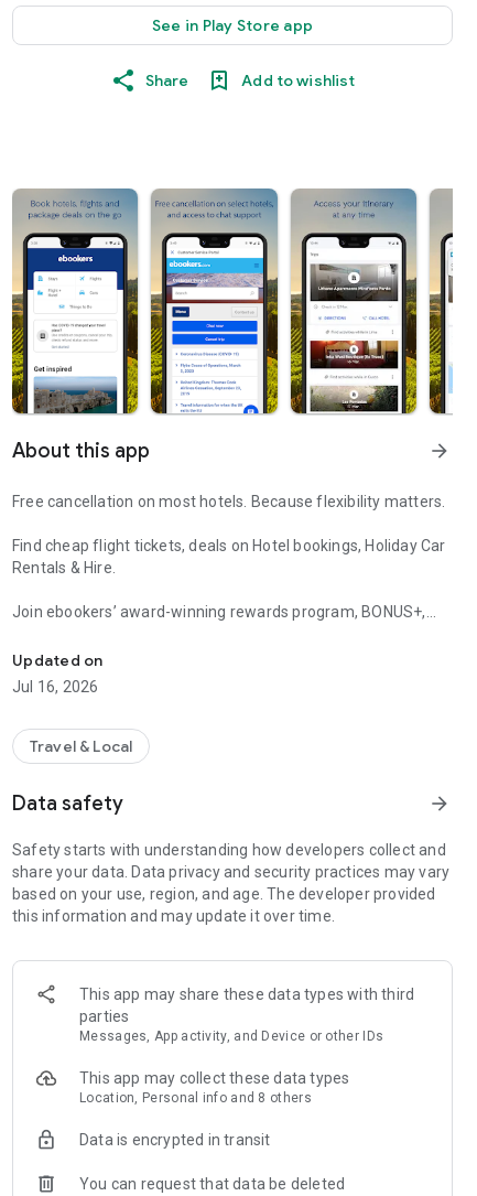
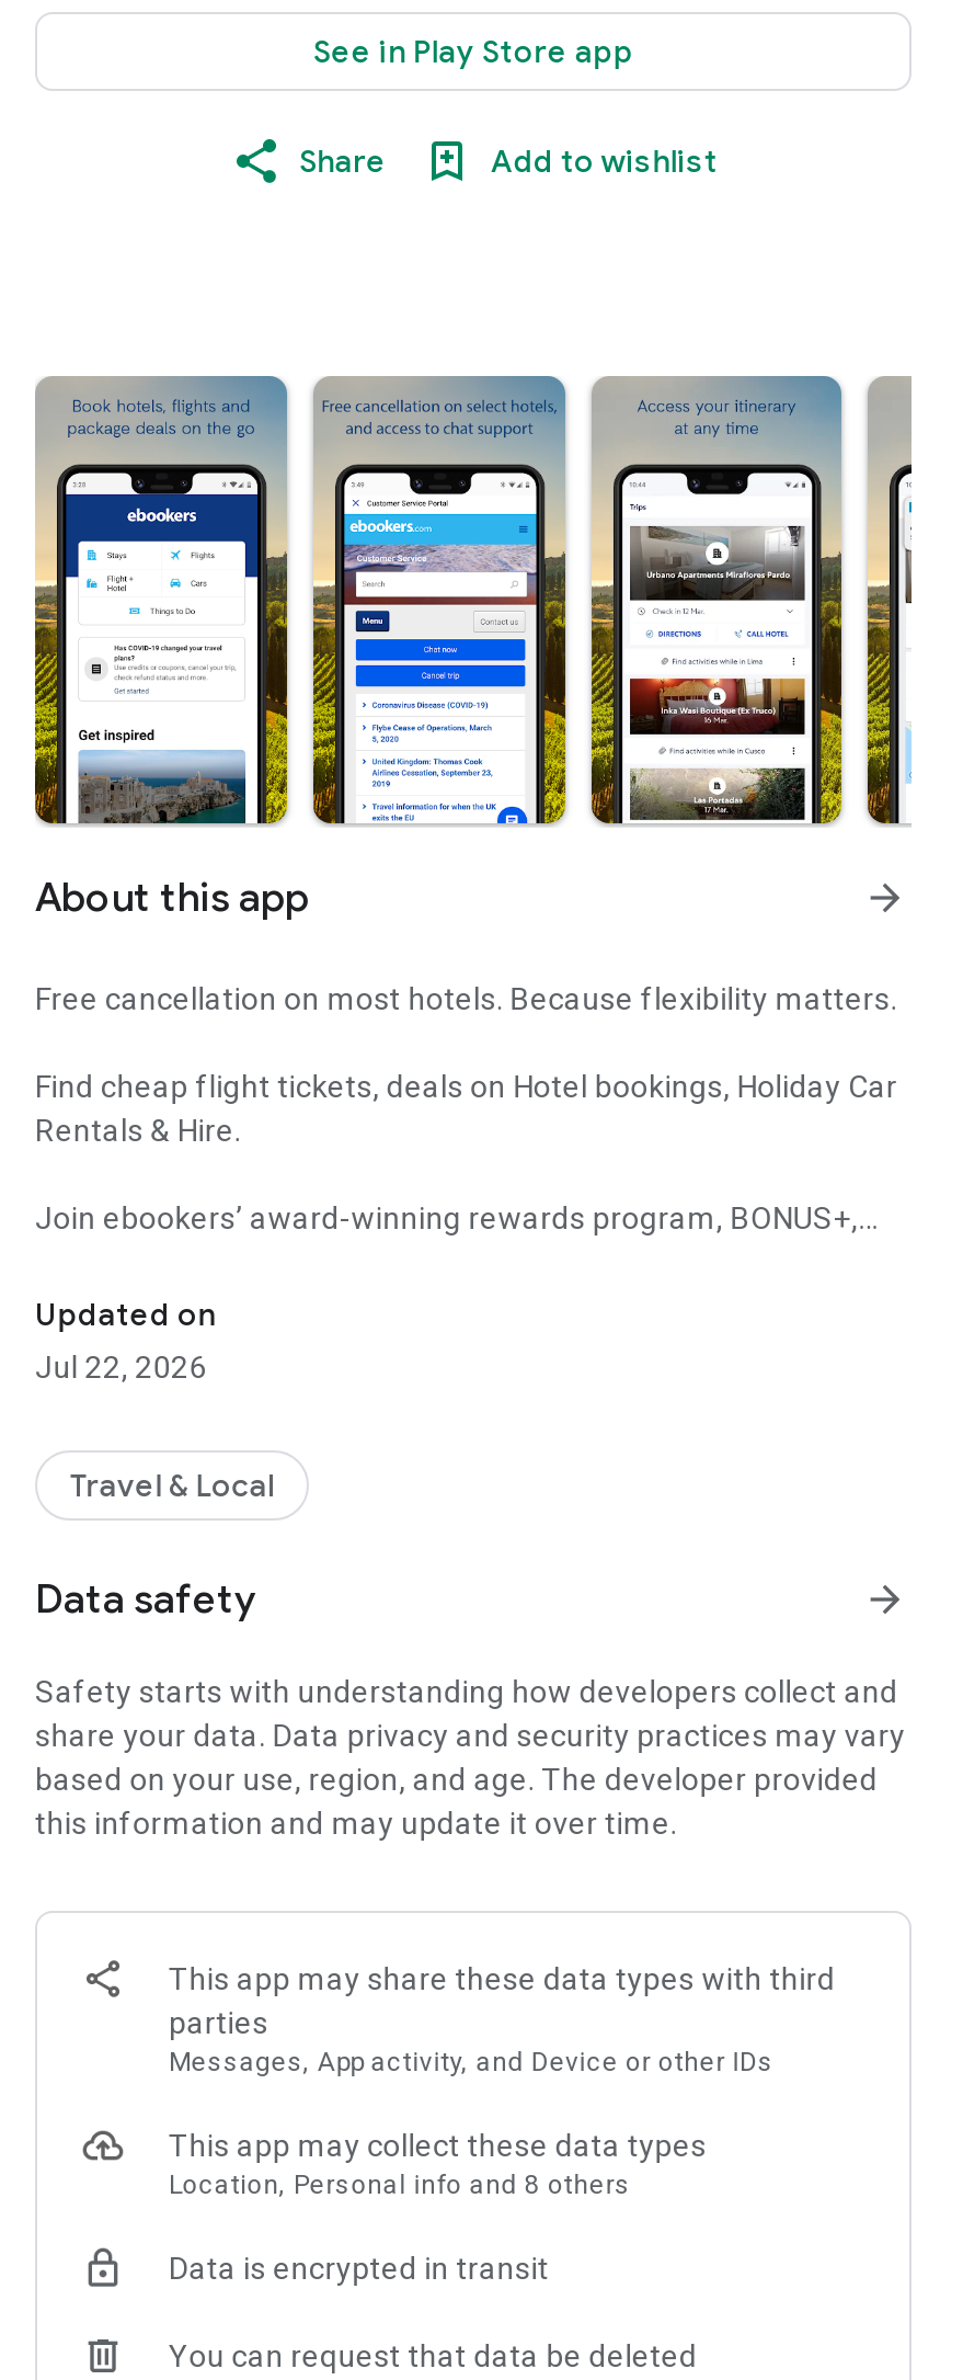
- Jul 16, 2026
+ Jul 22, 2026
